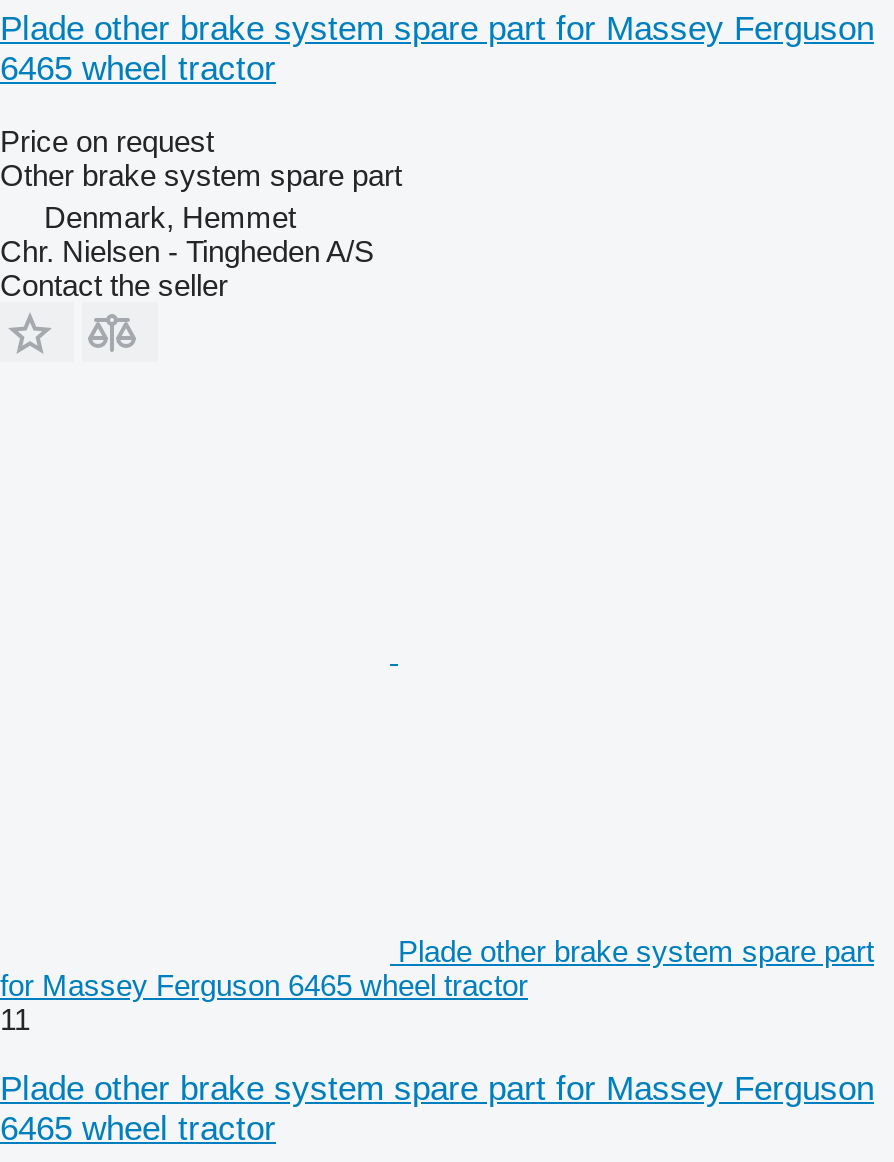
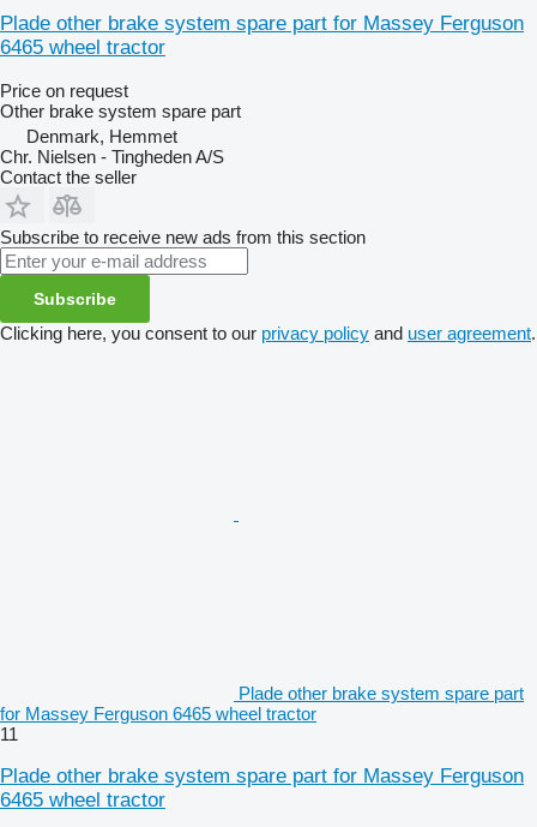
+ Subscribe to receive new ads from this section
+ Subscribe
+ Clicking here, you consent to our privacy policy and user agreement.
